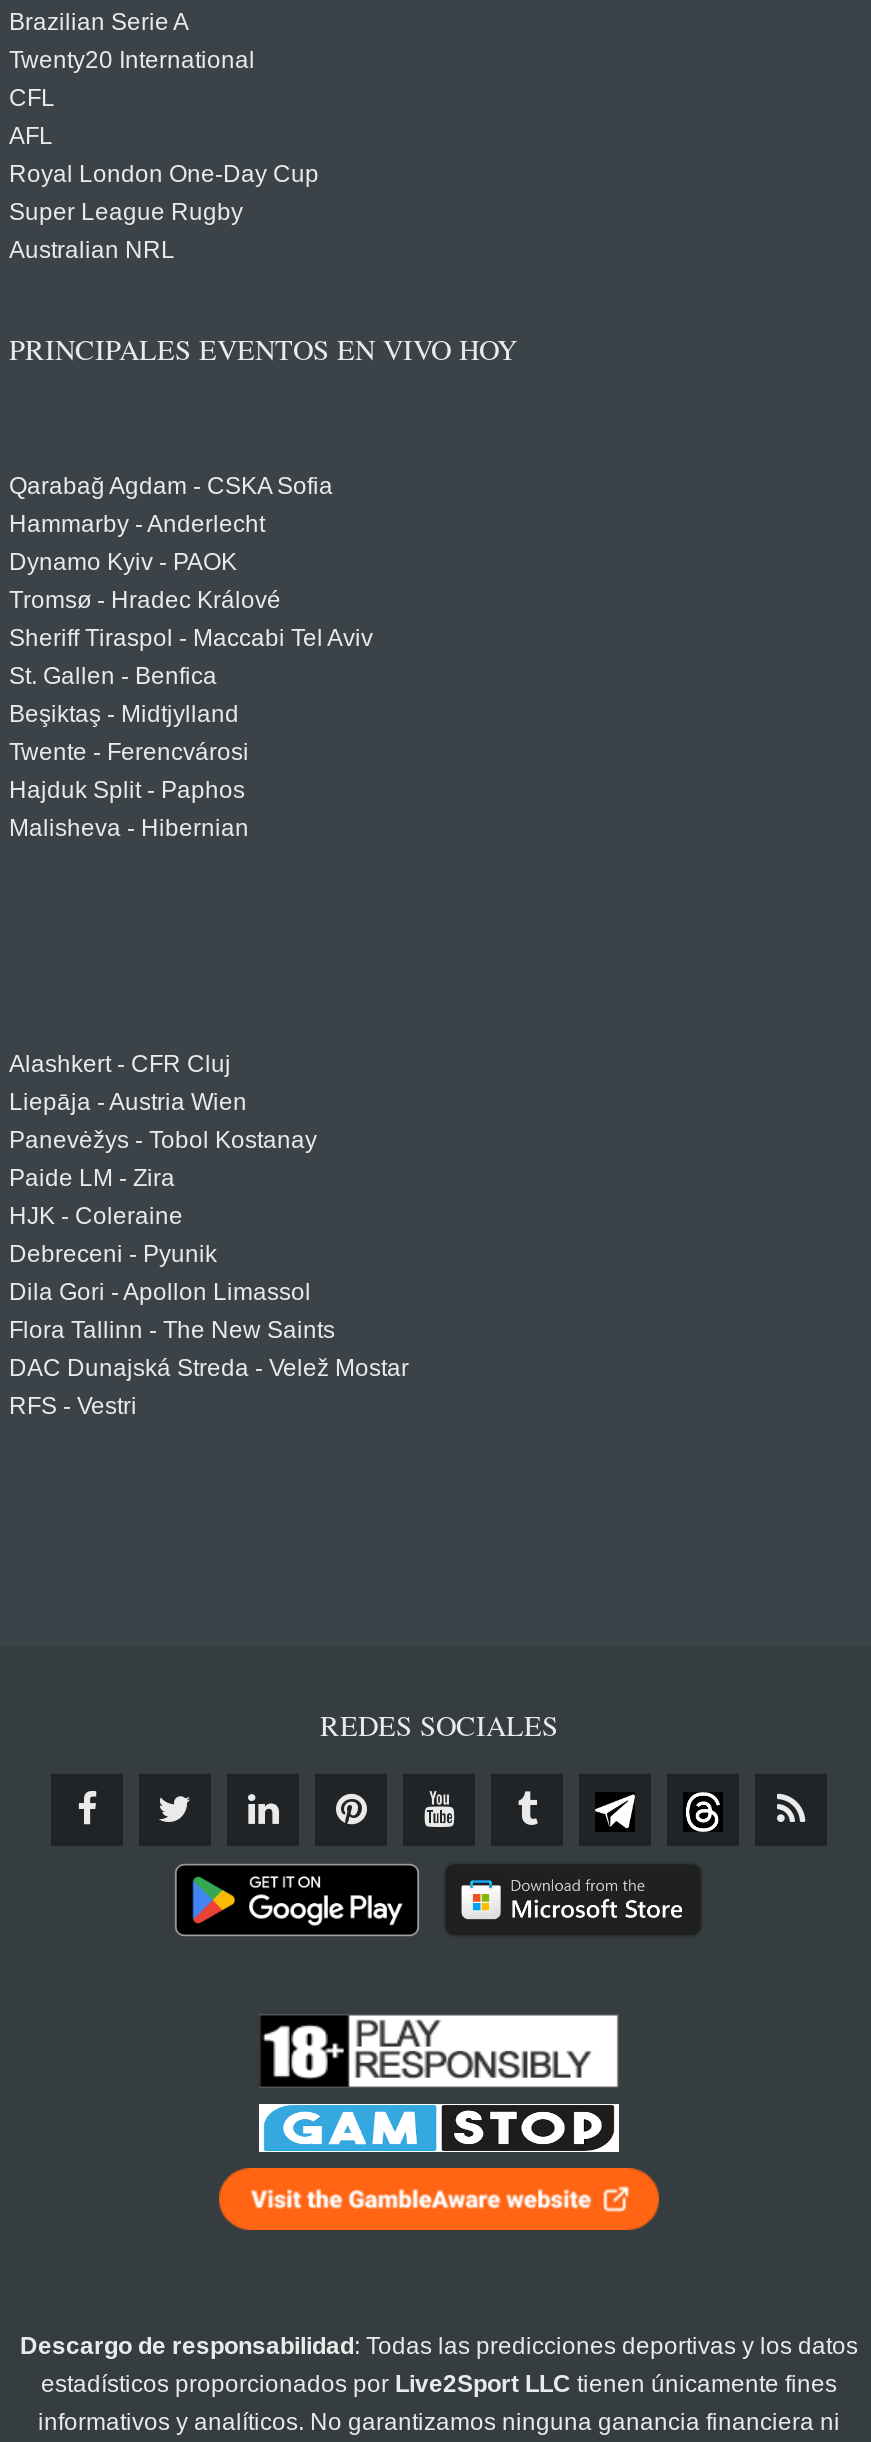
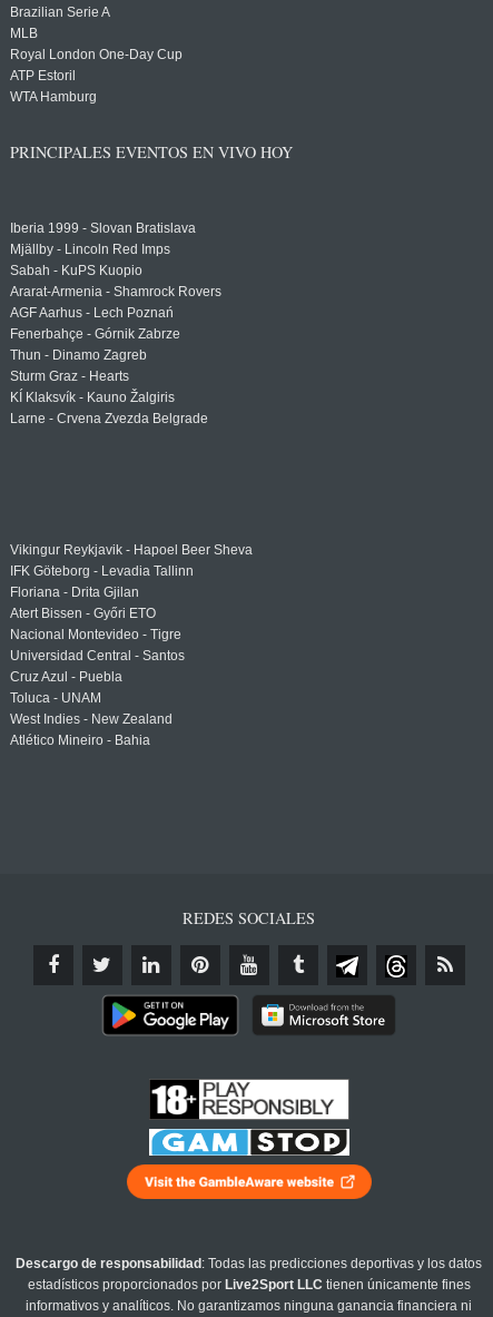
- Twenty20 International
- CFL
- AFL
+ MLB

- Super League Rugby
- Australian NRL
+ ATP Estoril
+ WTA Hamburg

- Qarabağ Agdam - CSKA Sofia
- Hammarby - Anderlecht
- Dynamo Kyiv - PAOK
- Tromsø - Hradec Králové
- Sheriff Tiraspol - Maccabi Tel Aviv
- St. Gallen - Benfica
- Beşiktaş - Midtjylland
- Twente - Ferencvárosi
- Hajduk Split - Paphos
- Malisheva - Hibernian
+ Iberia 1999 - Slovan Bratislava
+ Mjällby - Lincoln Red Imps
+ Sabah - KuPS Kuopio
+ Ararat-Armenia - Shamrock Rovers
+ AGF Aarhus - Lech Poznań
+ Fenerbahçe - Górnik Zabrze
+ Thun - Dinamo Zagreb
+ Sturm Graz - Hearts
+ KÍ Klaksvík - Kauno Žalgiris
+ Larne - Crvena Zvezda Belgrade

- Alashkert - CFR Cluj
- Liepāja - Austria Wien
- Panevėžys - Tobol Kostanay
- Paide LM - Zira
- HJK - Coleraine
- Debreceni - Pyunik
- Dila Gori - Apollon Limassol
- Flora Tallinn - The New Saints
- DAC Dunajská Streda - Velež Mostar
- RFS - Vestri
+ Vikingur Reykjavik - Hapoel Beer Sheva
+ IFK Göteborg - Levadia Tallinn
+ Floriana - Drita Gjilan
+ Atert Bissen - Győri ETO
+ Nacional Montevideo - Tigre
+ Universidad Central - Santos
+ Cruz Azul - Puebla
+ Toluca - UNAM
+ West Indies - New Zealand
+ Atlético Mineiro - Bahia
